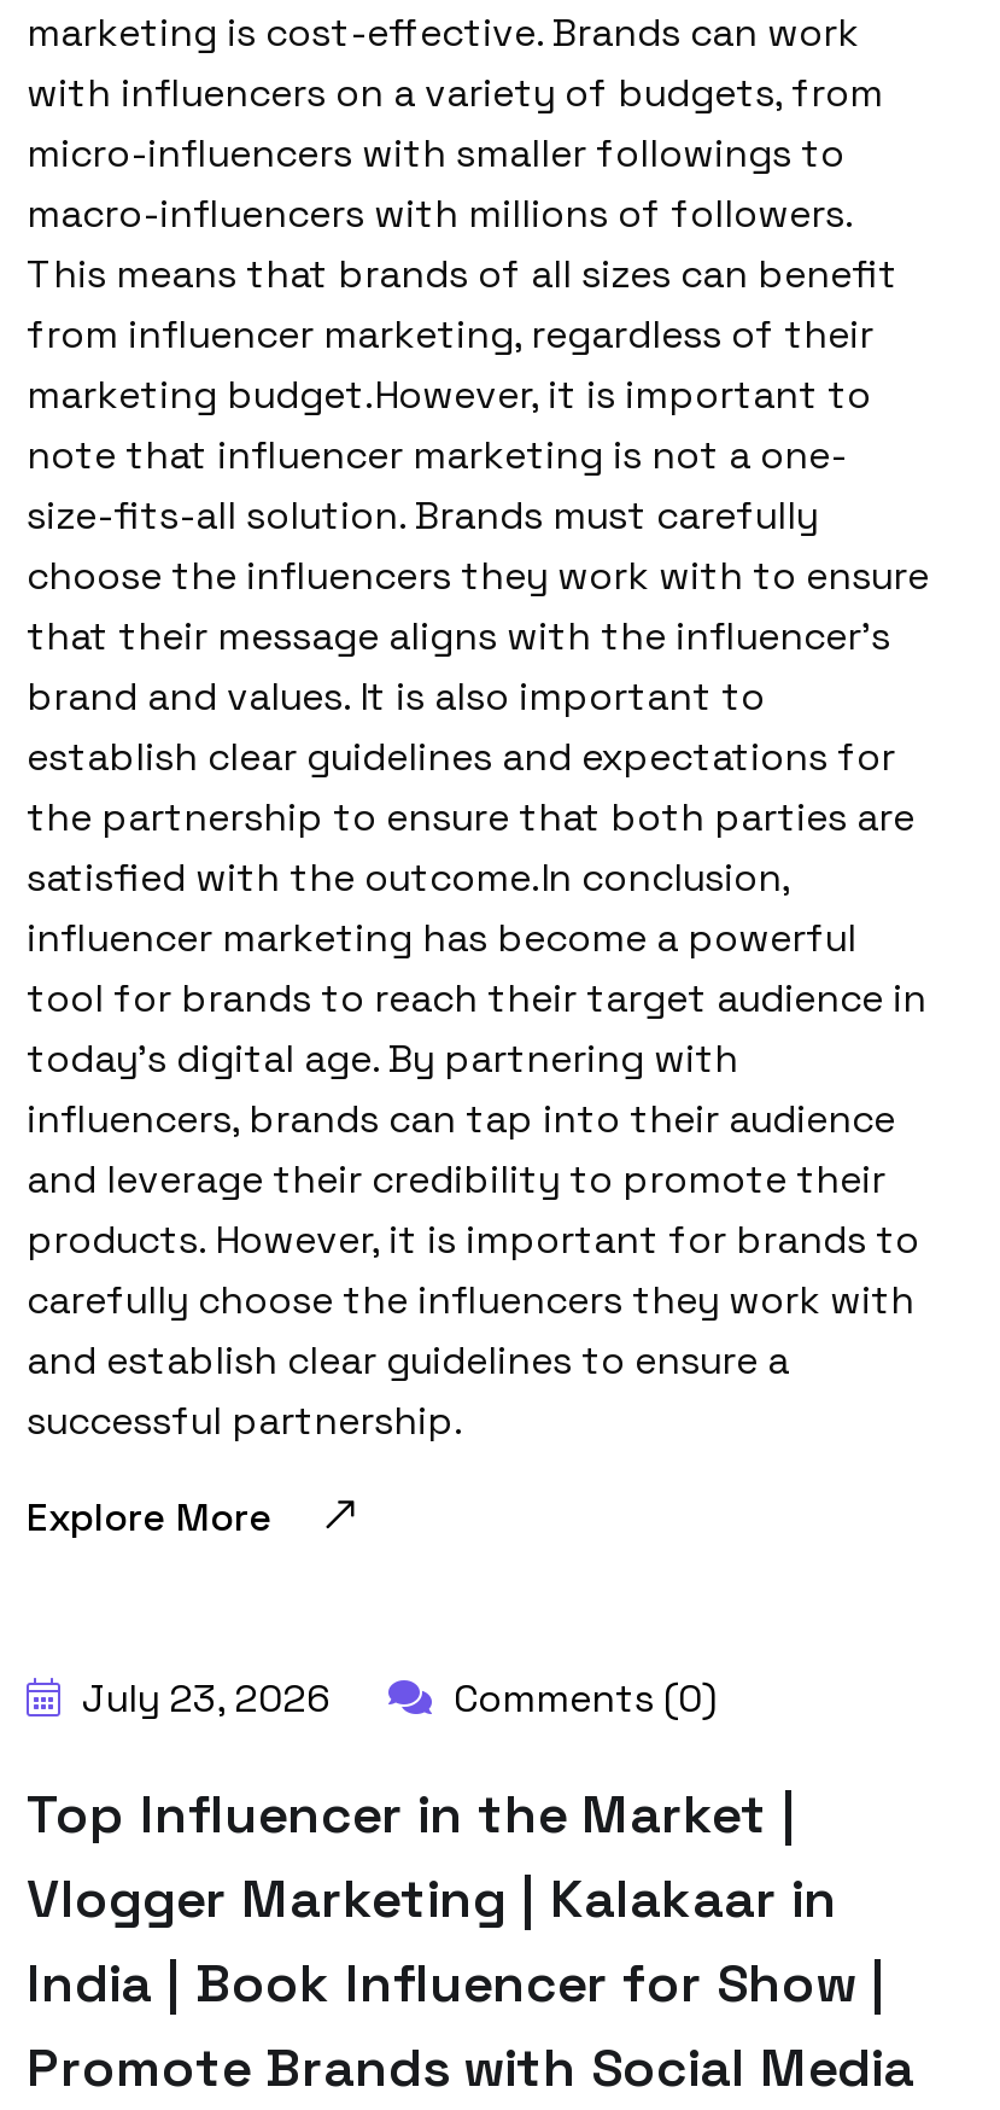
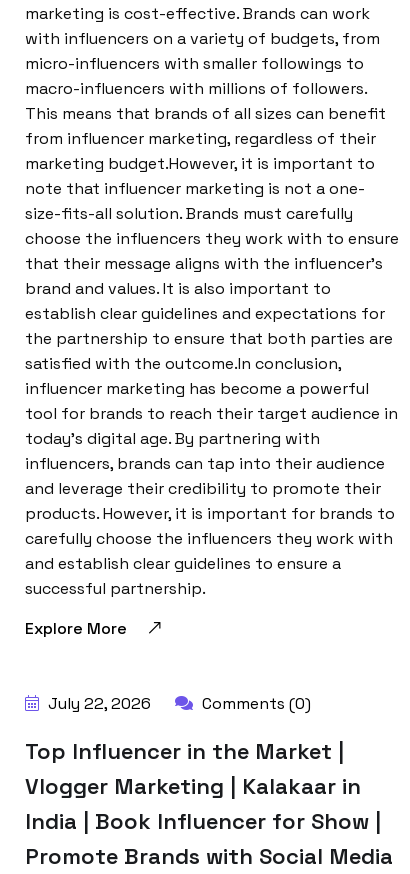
- July 23, 2026
+ July 22, 2026
